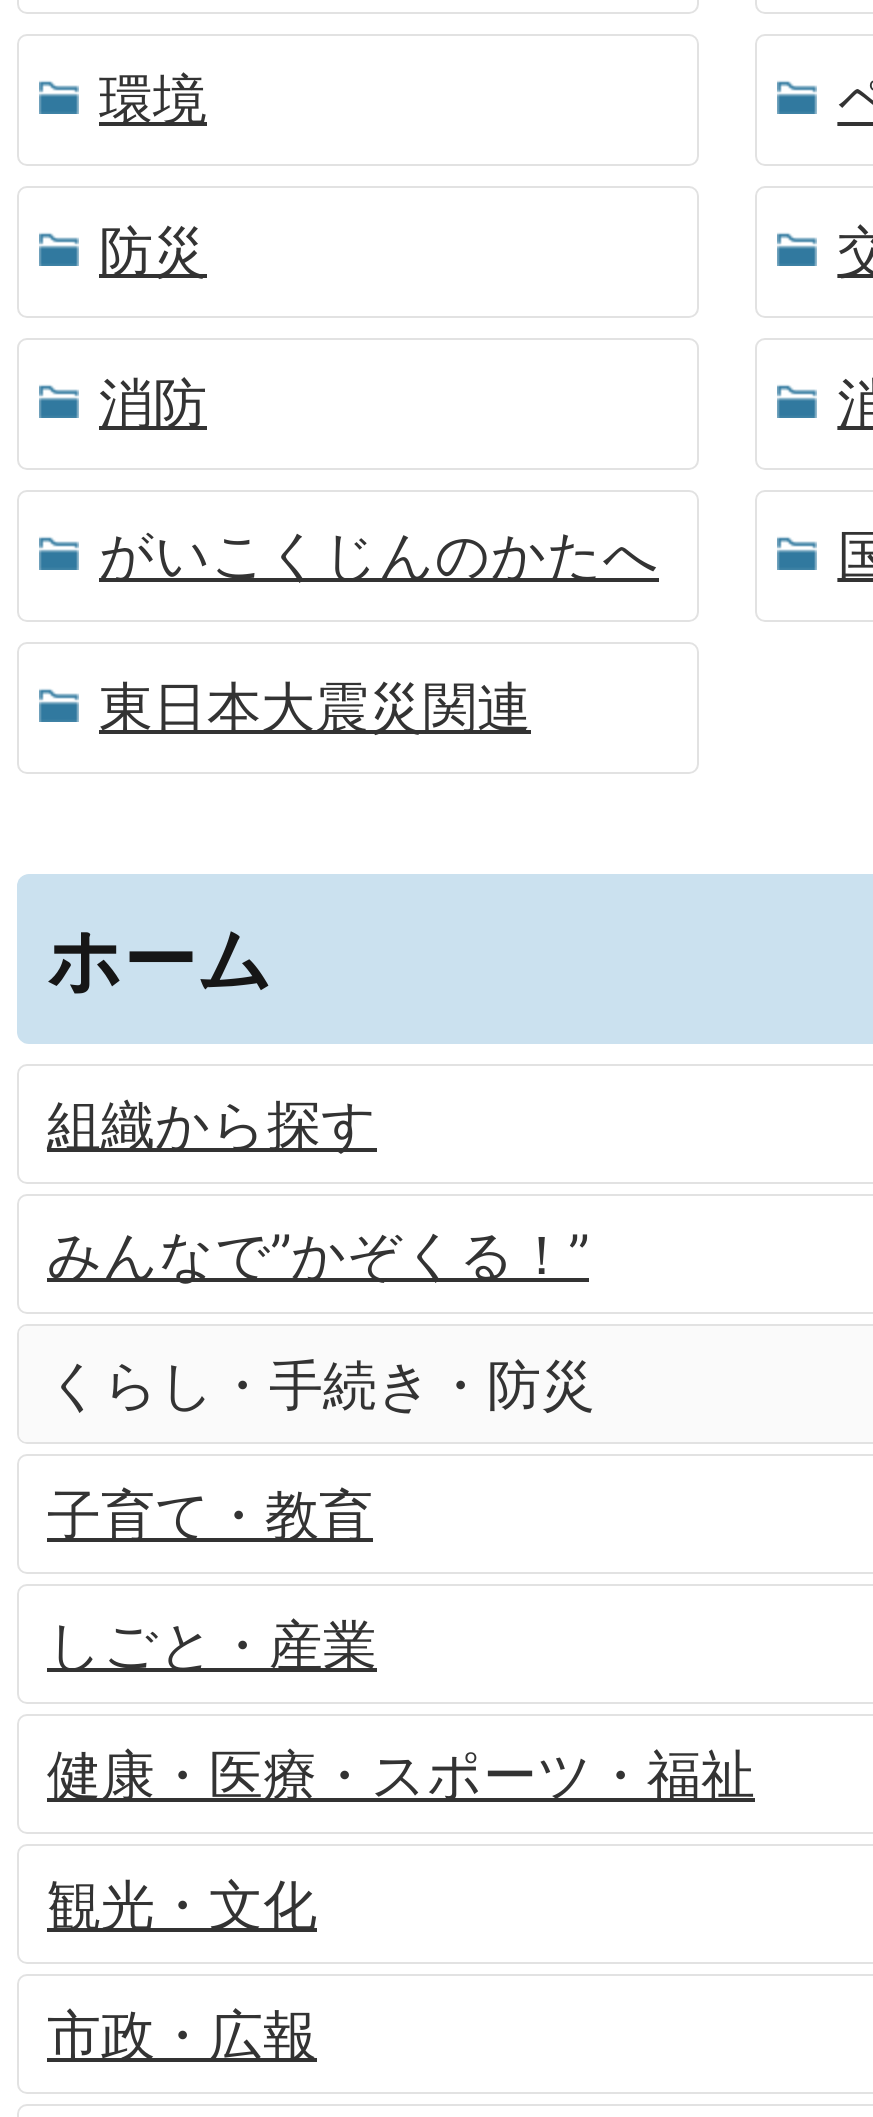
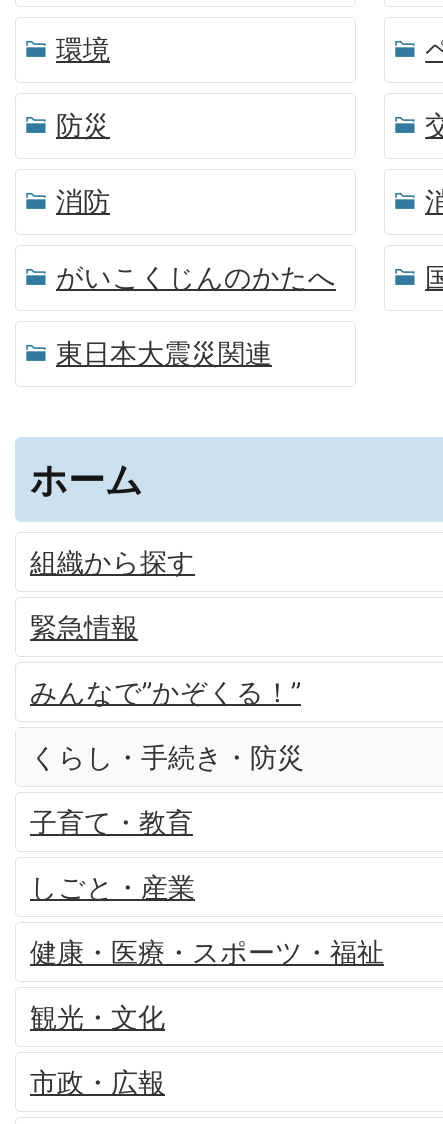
+ 緊急情報
